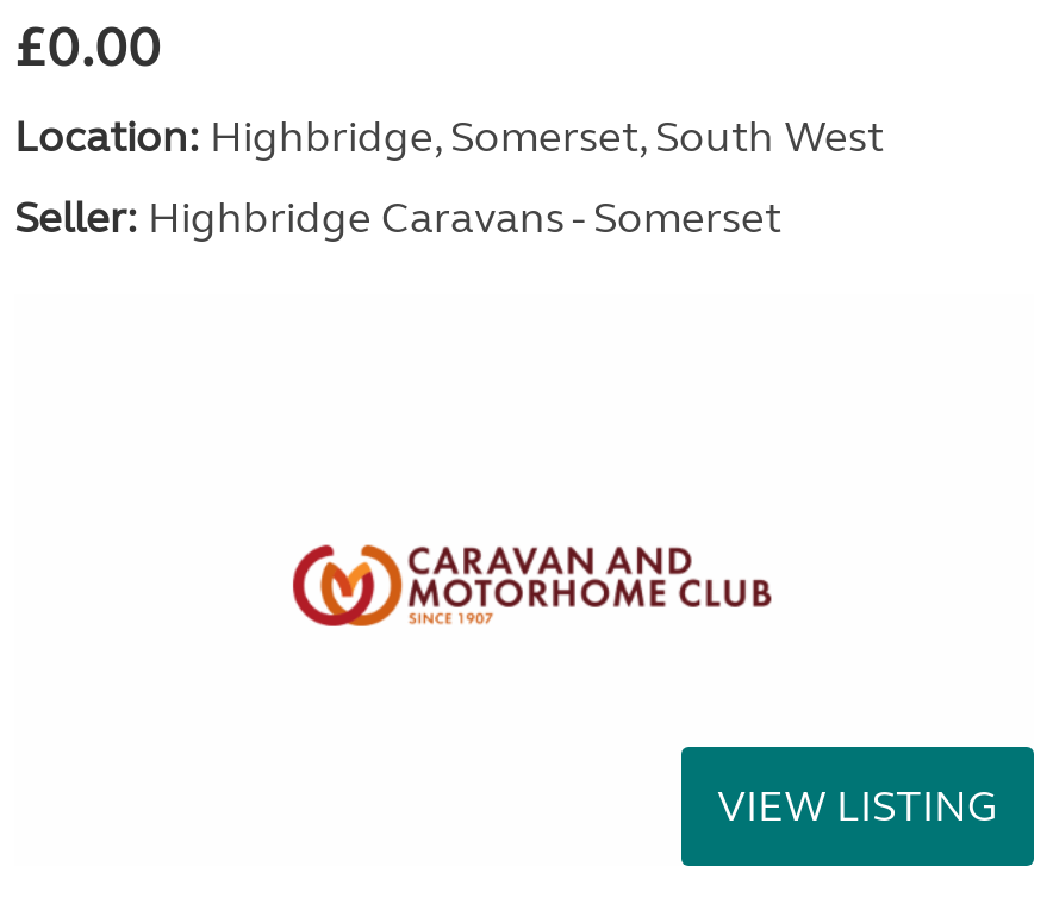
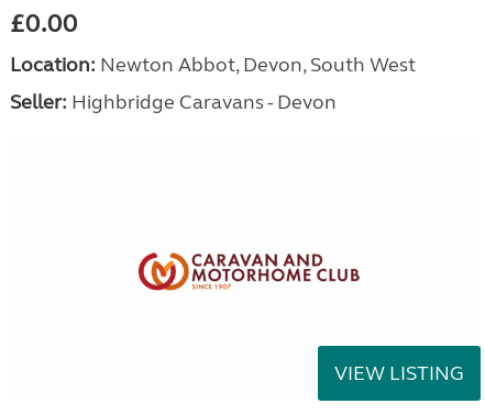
- Location: Highbridge, Somerset, South West
+ Location: Newton Abbot, Devon, South West

- Seller: Highbridge Caravans - Somerset
+ Seller: Highbridge Caravans - Devon
